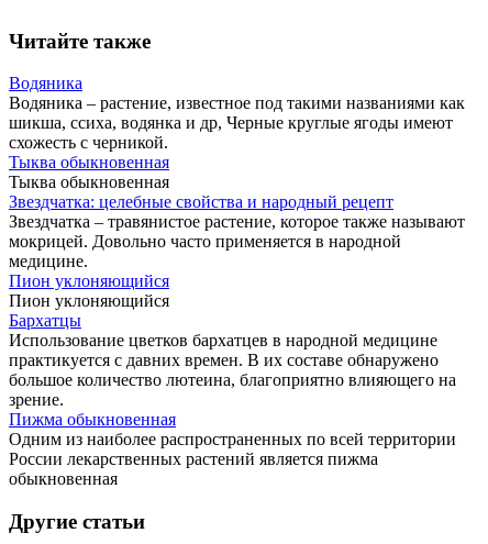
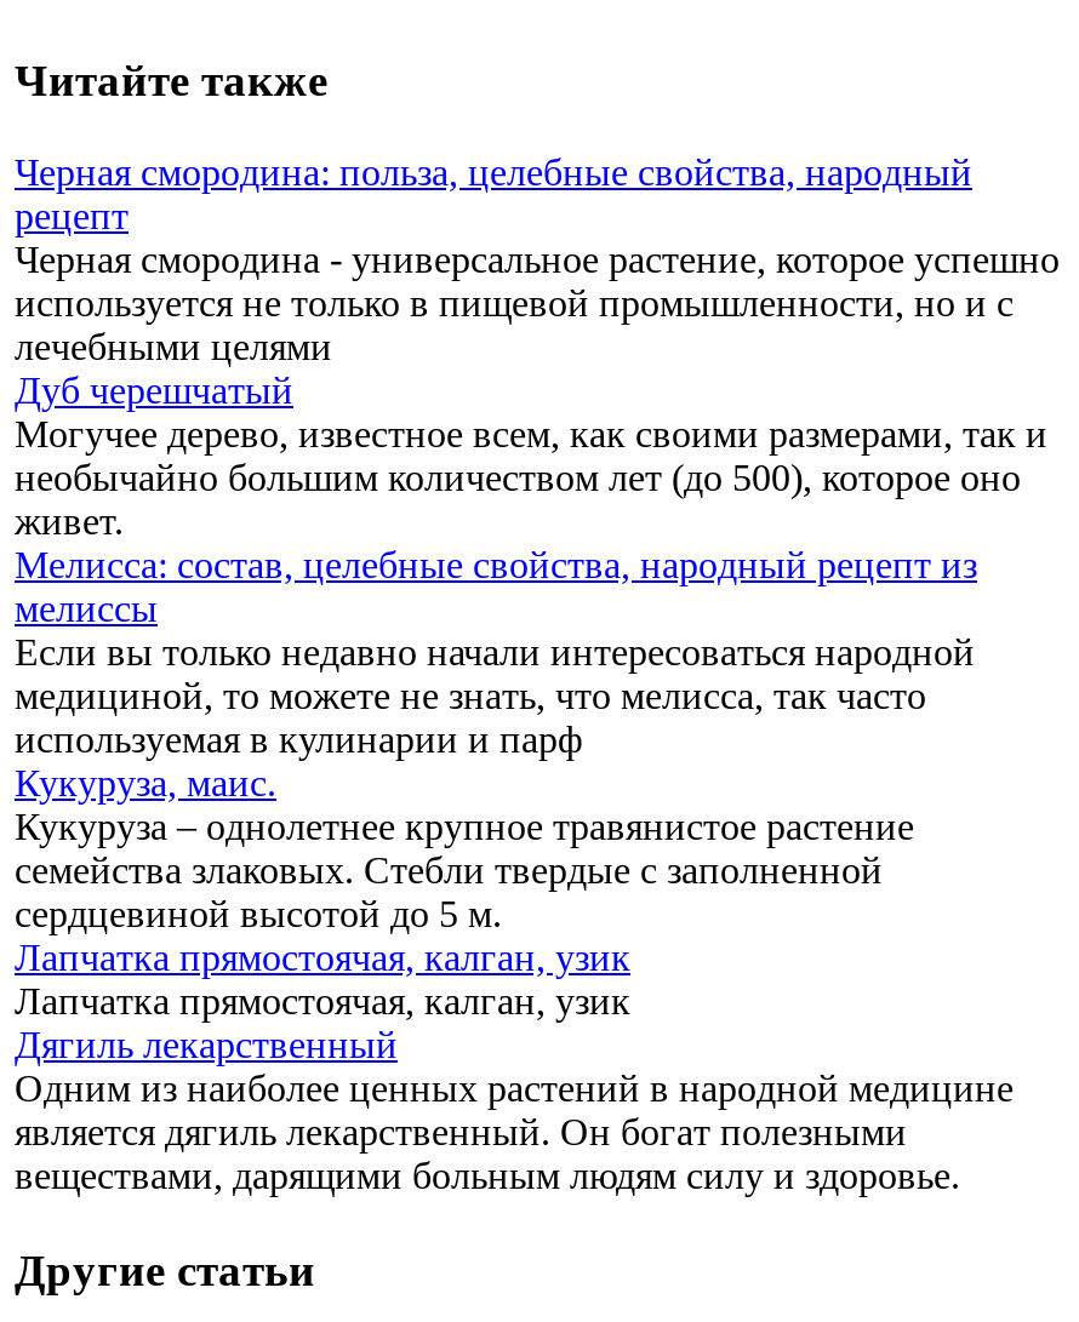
- Водяника
- Водяника – растение, известное под такими названиями как
- шикша, ссиха, водянка и др, Черные круглые ягоды имеют
- схожесть с черникой.
- Тыква обыкновенная
- Тыква обыкновенная
- Звездчатка: целебные свойства и народный рецепт
- Звездчатка – травянистое растение, которое также называют
- мокрицей. Довольно часто применяется в народной
- медицине.
- Пион уклоняющийся
- Пион уклоняющийся
- Бархатцы
- Использование цветков бархатцев в народной медицине
- практикуется с давних времен. В их составе обнаружено
- большое количество лютеина, благоприятно влияющего на
- зрение.
- Пижма обыкновенная
- Одним из наиболее распространенных по всей территории
- России лекарственных растений является пижма
- обыкновенная
+ Черная смородина: польза, целебные свойства, народный
+ рецепт
+ Черная смородина - универсальное растение, которое успешно
+ используется не только в пищевой промышленности, но и с
+ лечебными целями
+ Дуб черешчатый
+ Могучее дерево, известное всем, как своими размерами, так и
+ необычайно большим количеством лет (до 500), которое оно
+ живет.
+ Мелисса: состав, целебные свойства, народный рецепт из
+ мелиссы
+ Если вы только недавно начали интересоваться народной
+ медициной, то можете не знать, что мелисса, так часто
+ используемая в кулинарии и парф
+ Кукуруза, маис.
+ Кукуруза – однолетнее крупное травянистое растение
+ семейства злаковых. Стебли твердые с заполненной
+ сердцевиной высотой до 5 м.
+ Лапчатка прямостоячая, калган, узик
+ Лапчатка прямостоячая, калган, узик
+ Дягиль лекарственный
+ Одним из наиболее ценных растений в народной медицине
+ является дягиль лекарственный. Он богат полезными
+ веществами, дарящими больным людям силу и здоровье.
